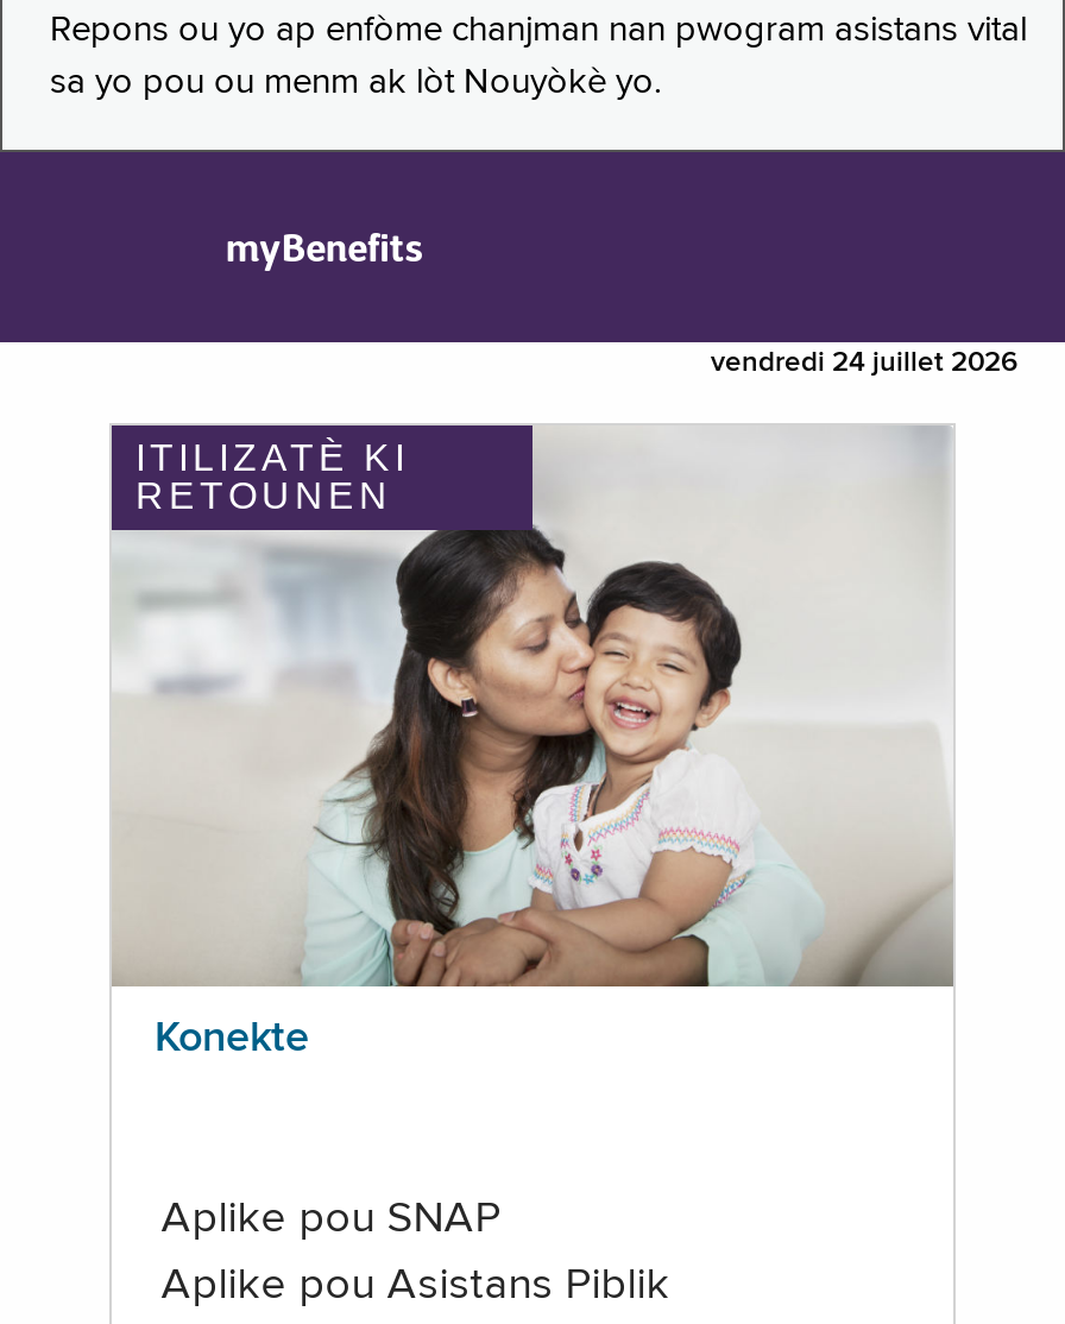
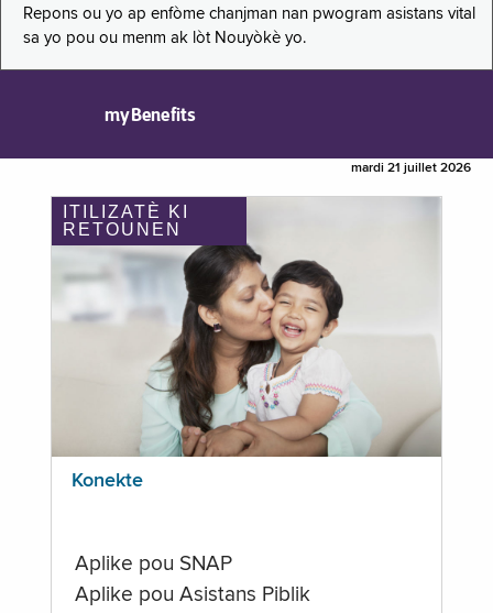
- vendredi 24 juillet 2026
+ mardi 21 juillet 2026
